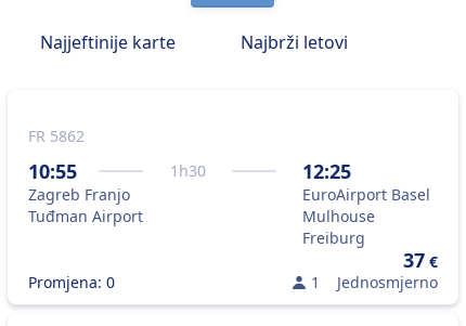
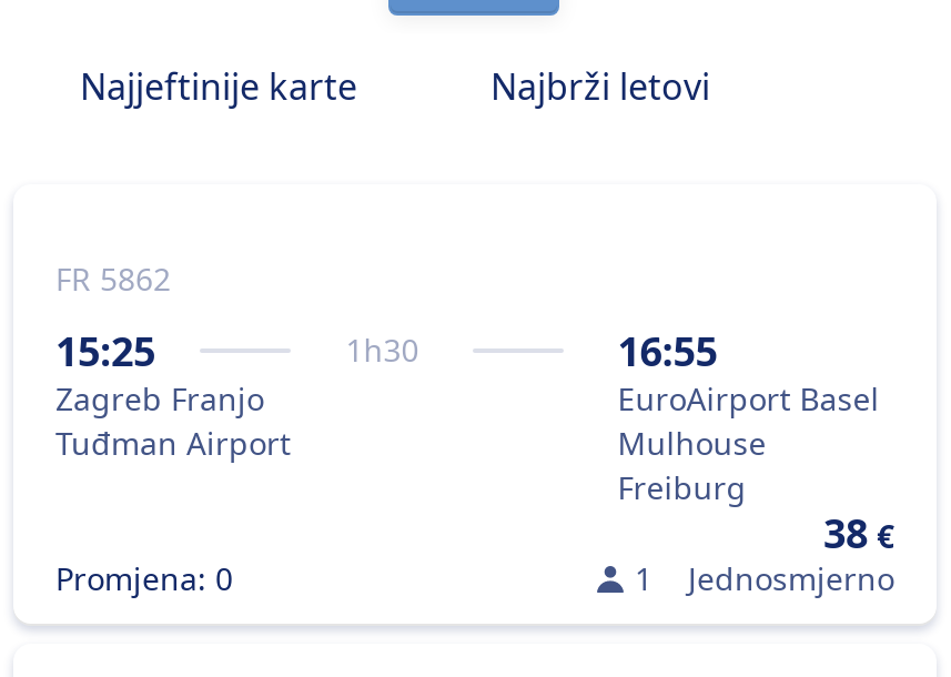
- 10:55
+ 15:25

- 12:25
+ 16:55

- 37 €
+ 38 €
